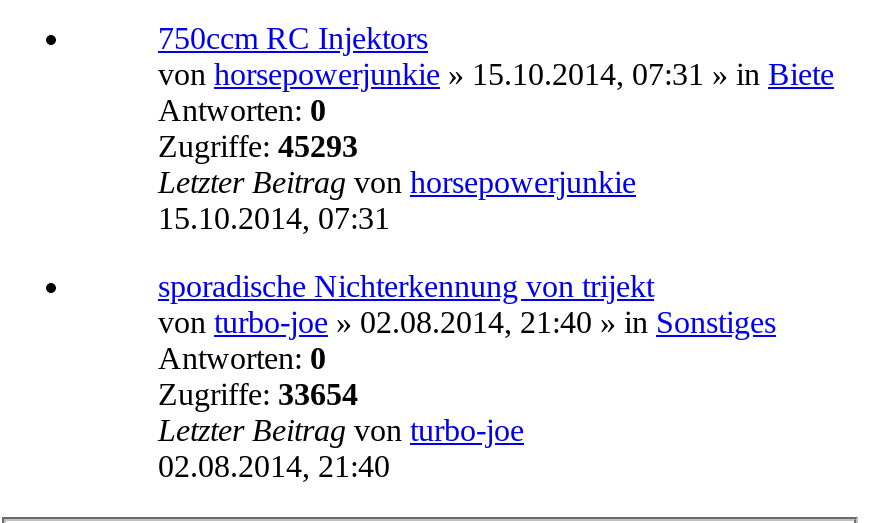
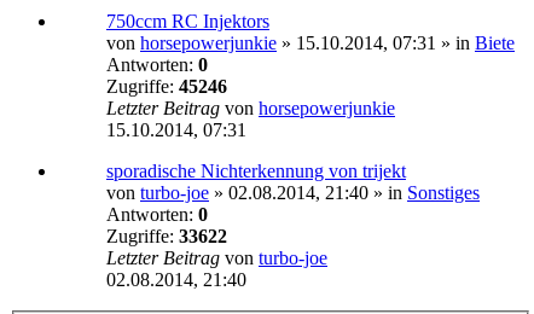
- Zugriffe: 45293
+ Zugriffe: 45246

- Zugriffe: 33654
+ Zugriffe: 33622
